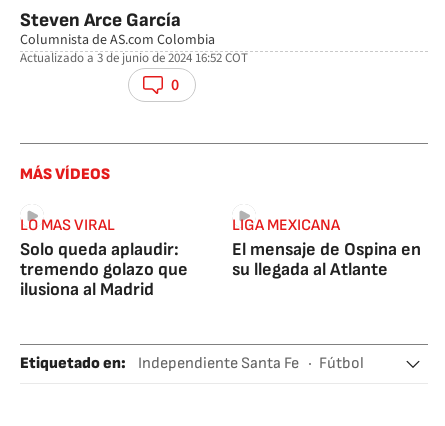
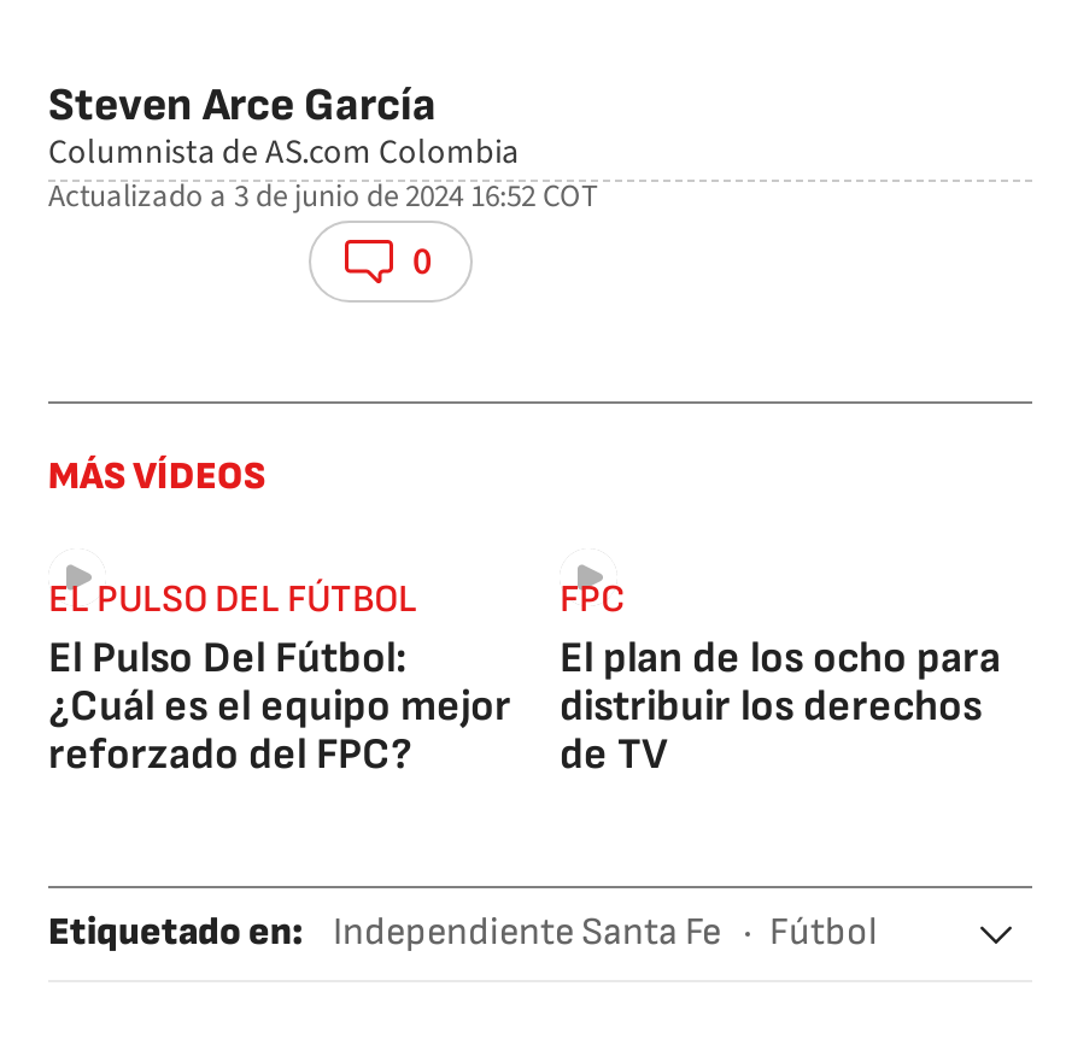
- LO MAS VIRAL
- Solo queda aplaudir:
- tremendo golazo que
- ilusiona al Madrid
+ EL PULSO DEL FÚTBOL
+ El Pulso Del Fútbol:
+ ¿Cuál es el equipo mejor
+ reforzado del FPC?

- LIGA MEXICANA
- El mensaje de Ospina en
- su llegada al Atlante
+ FPC
+ El plan de los ocho para
+ distribuir los derechos
+ de TV
